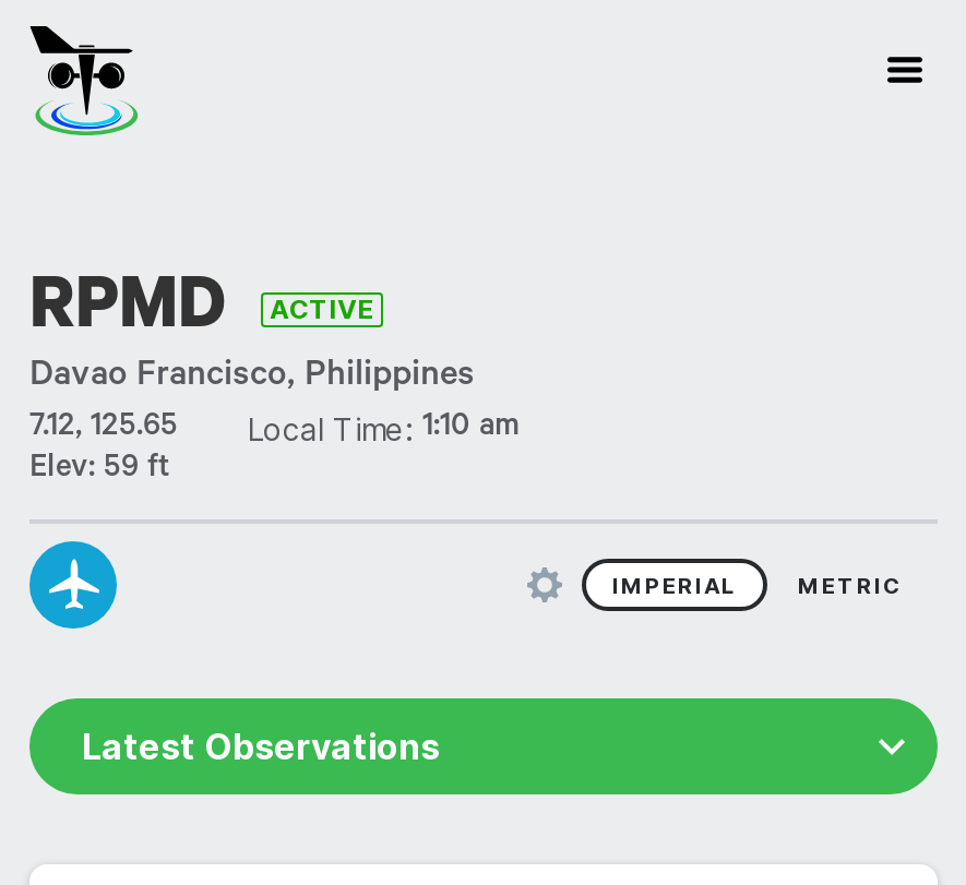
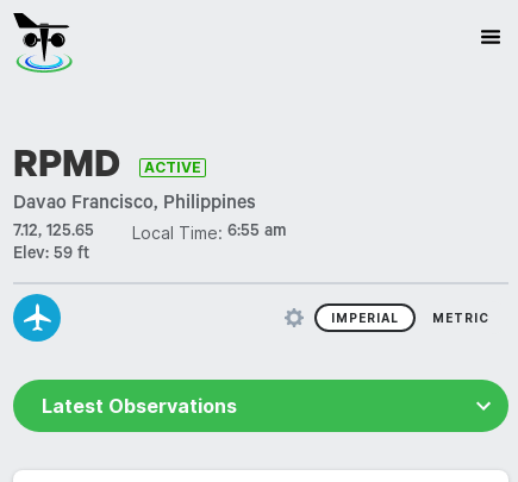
- 7.12, 125.65 Local Time: 1:10 am
+ 7.12, 125.65 Local Time: 6:55 am
